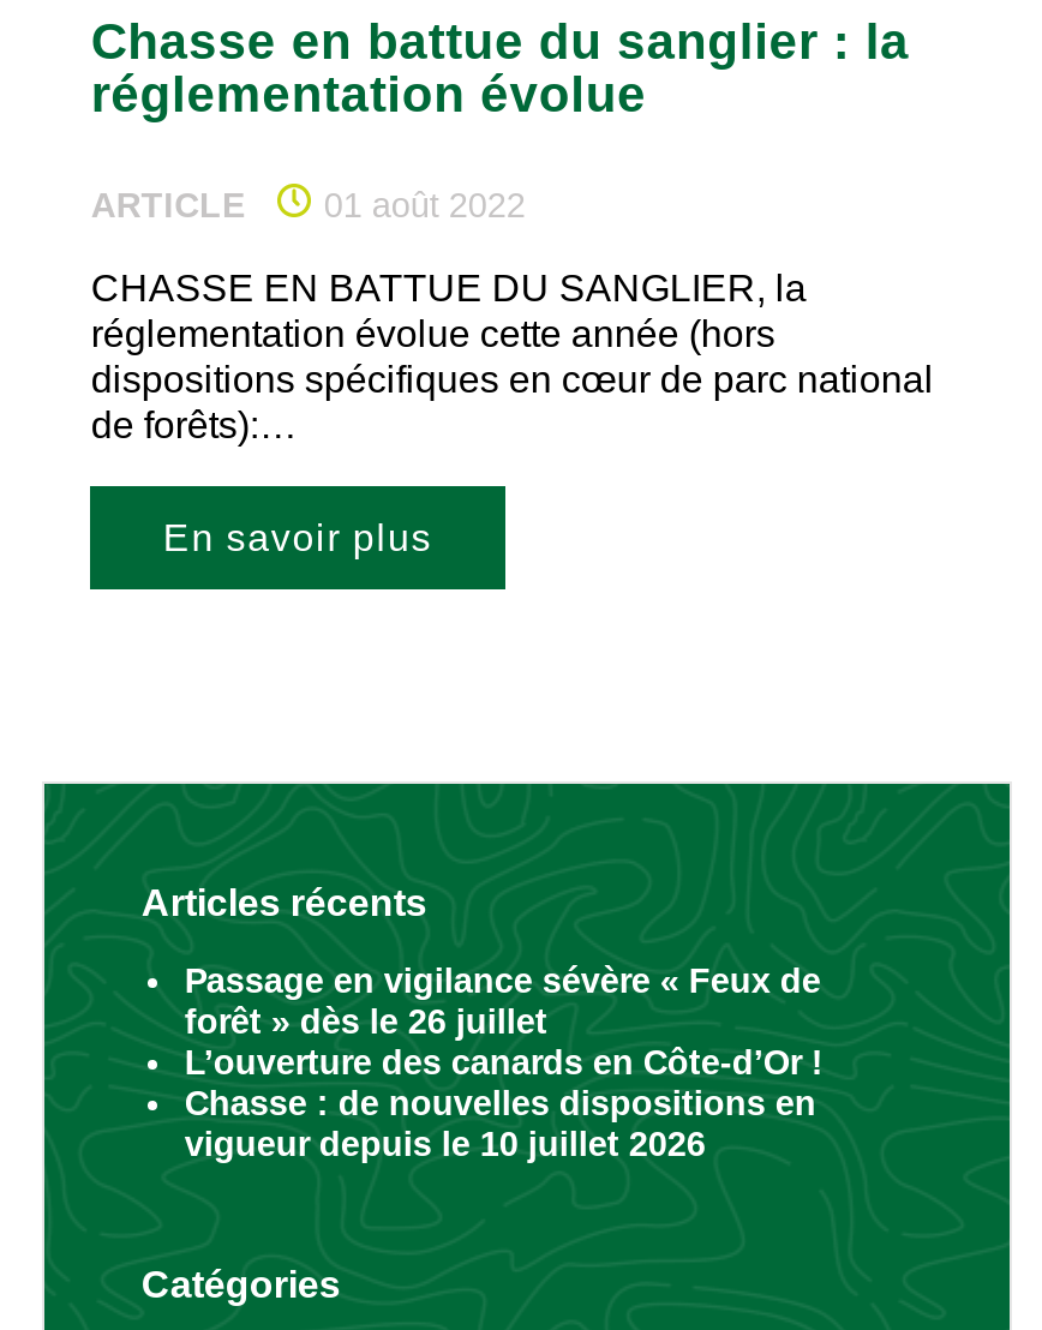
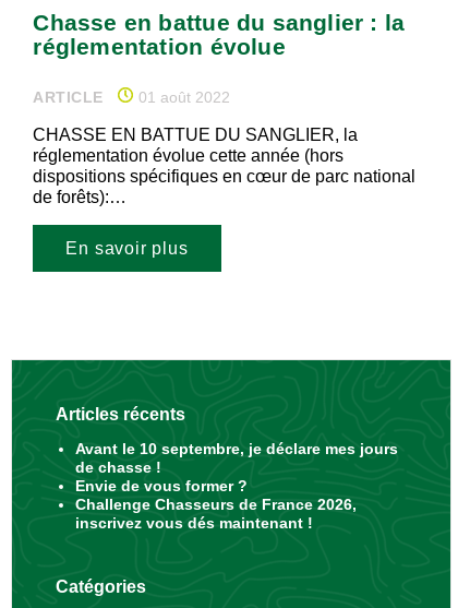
- Passage en vigilance sévère « Feux de
- forêt » dès le 26 juillet
- L’ouverture des canards en Côte-d’Or !
- Chasse : de nouvelles dispositions en
- vigueur depuis le 10 juillet 2026
+ Avant le 10 septembre, je déclare mes jours
+ de chasse !
+ Envie de vous former ?
+ Challenge Chasseurs de France 2026,
+ inscrivez vous dés maintenant !
